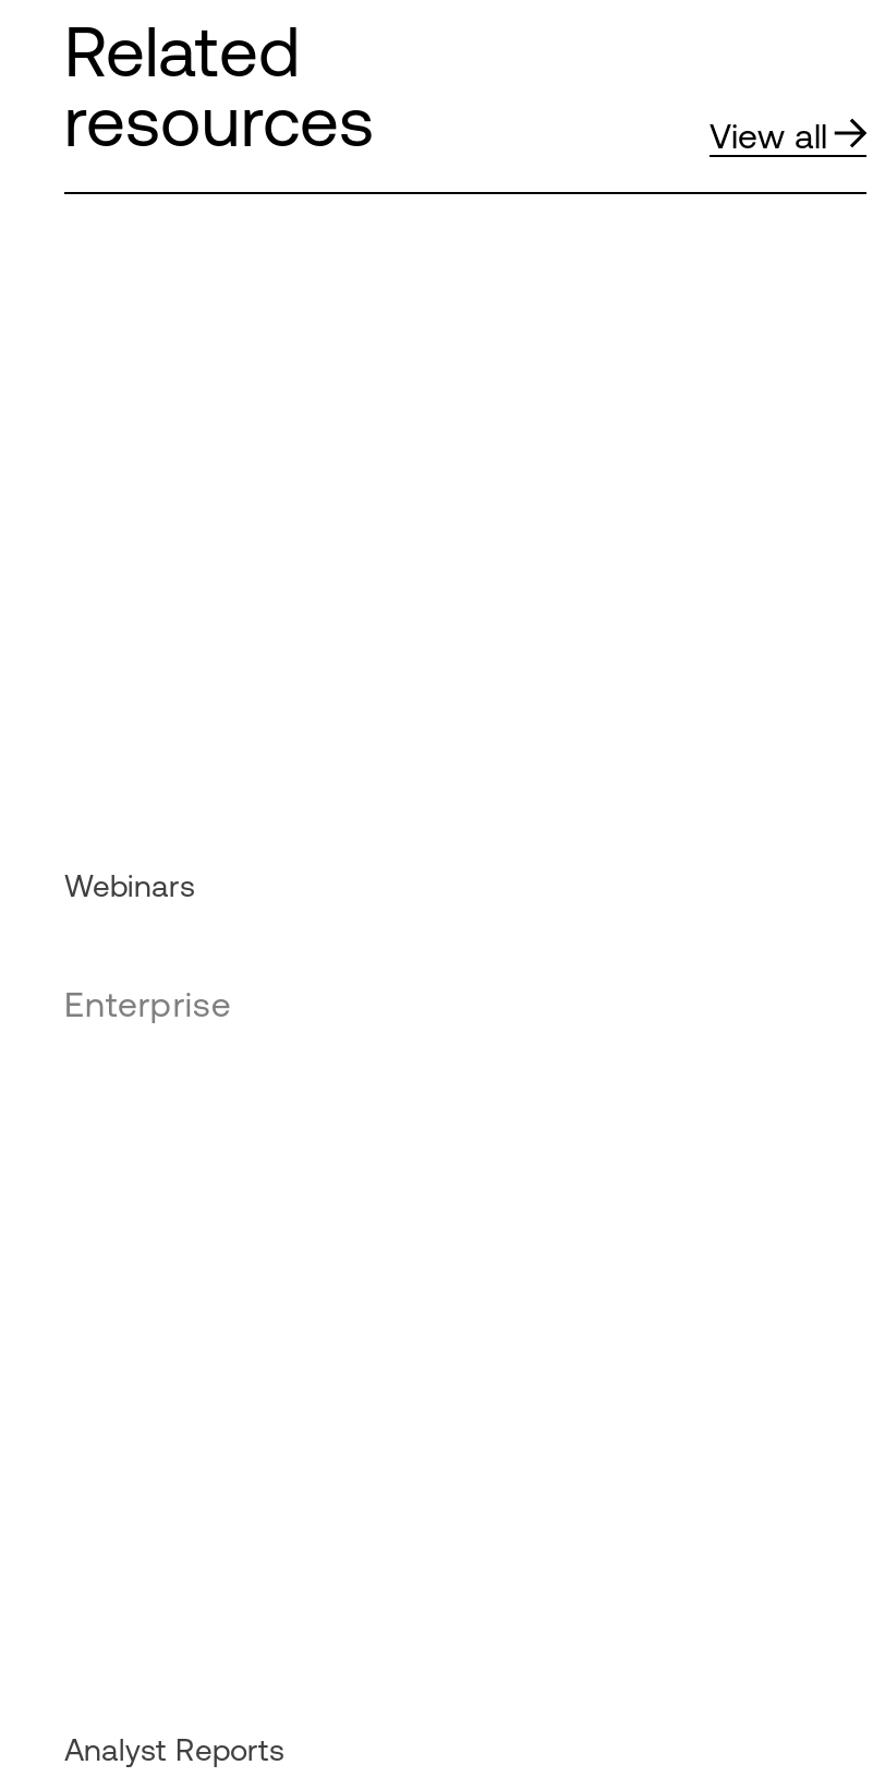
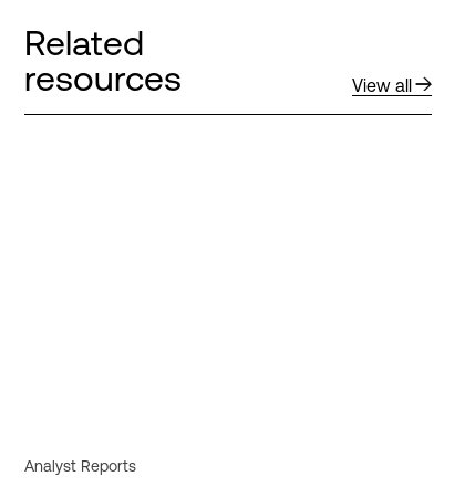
- Webinars
- Enterprise
